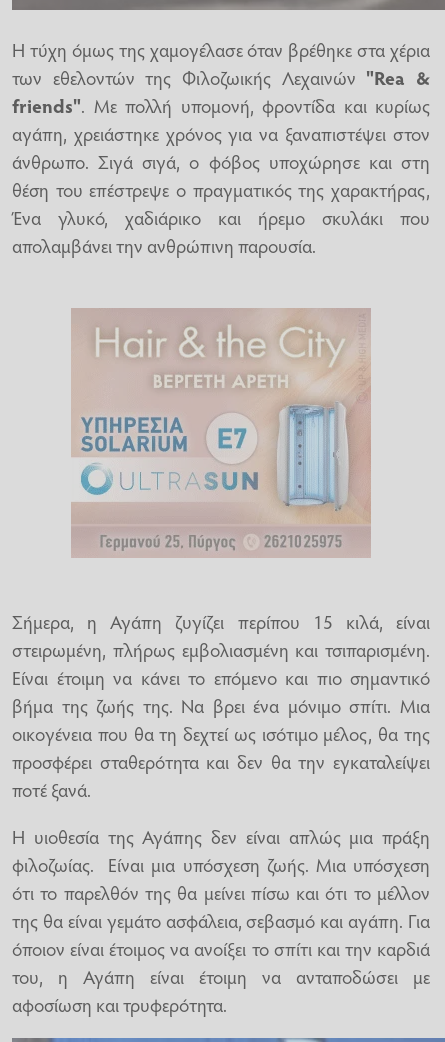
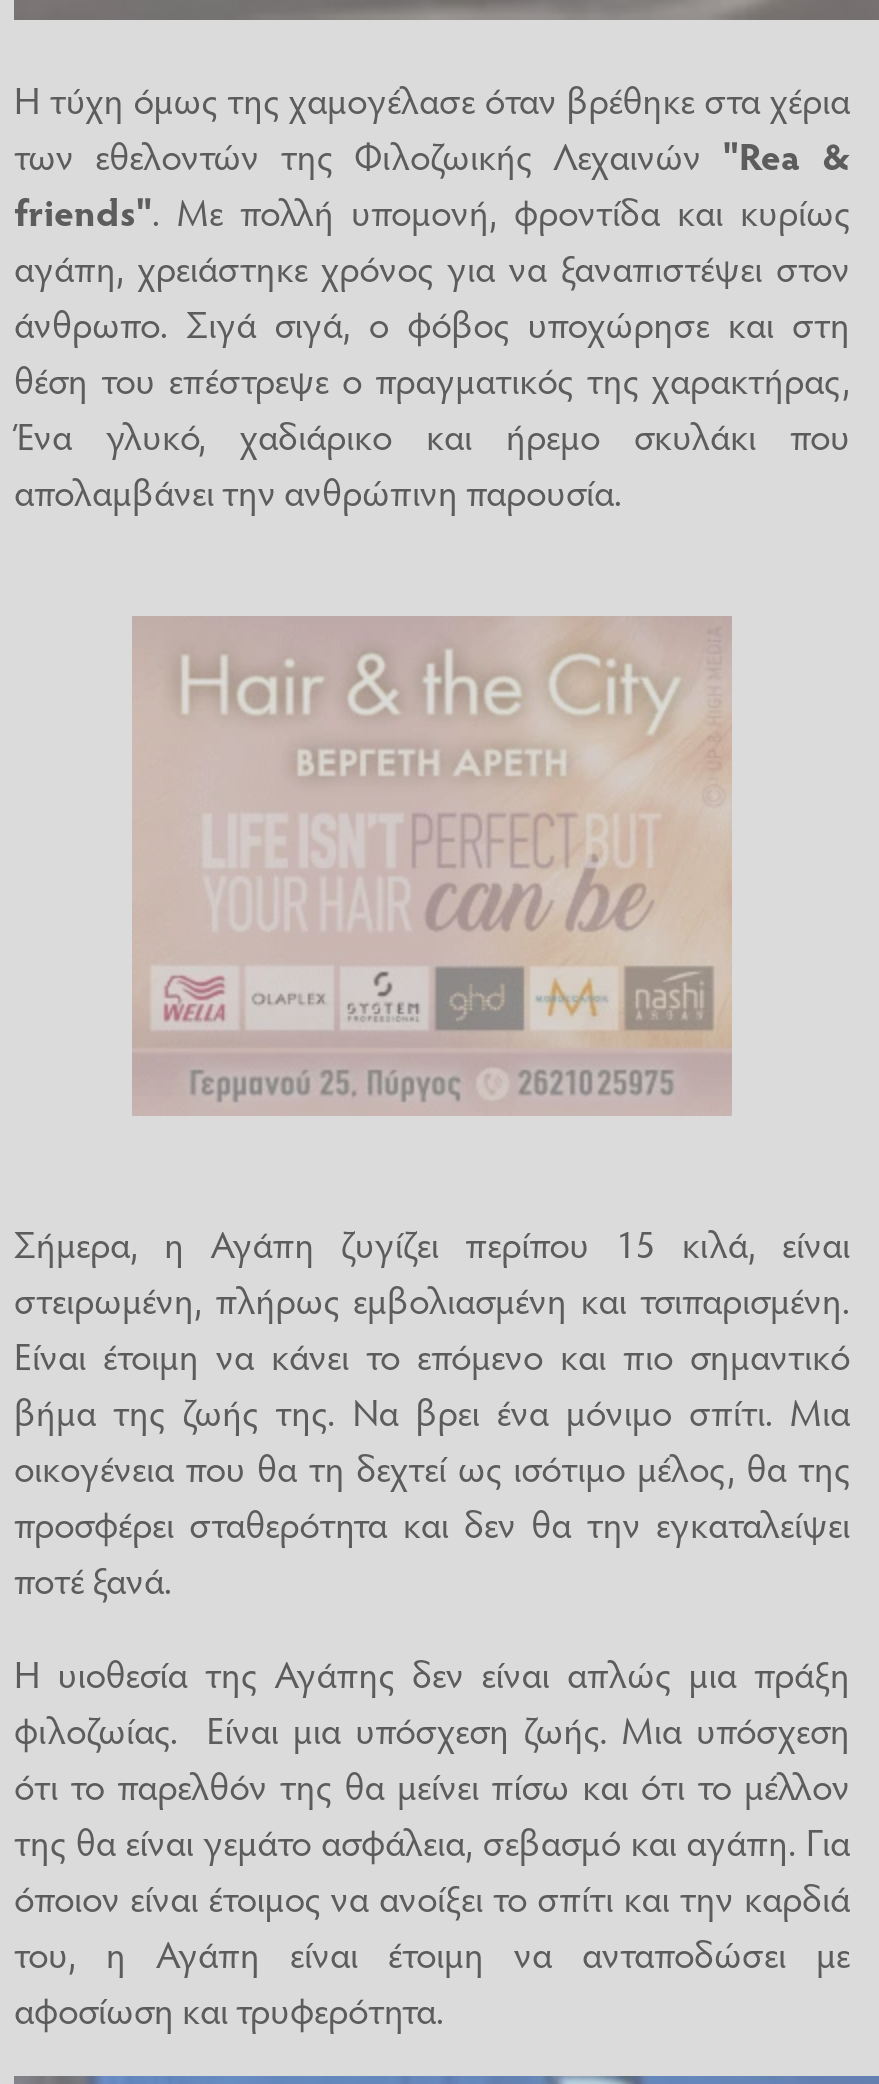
- [image]
+ [image]
